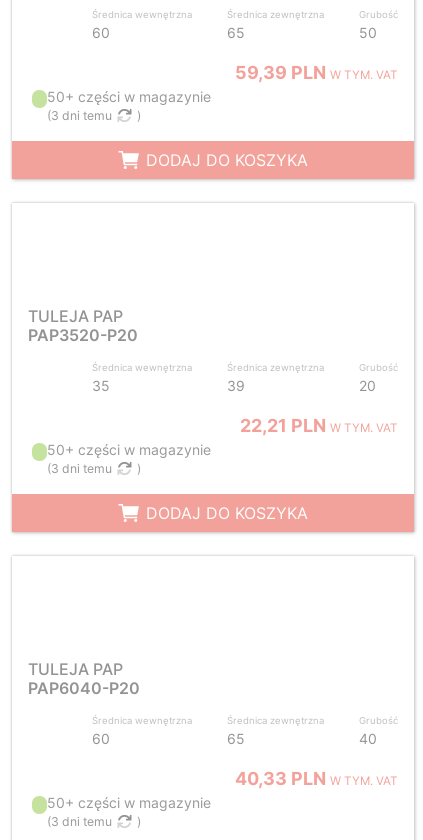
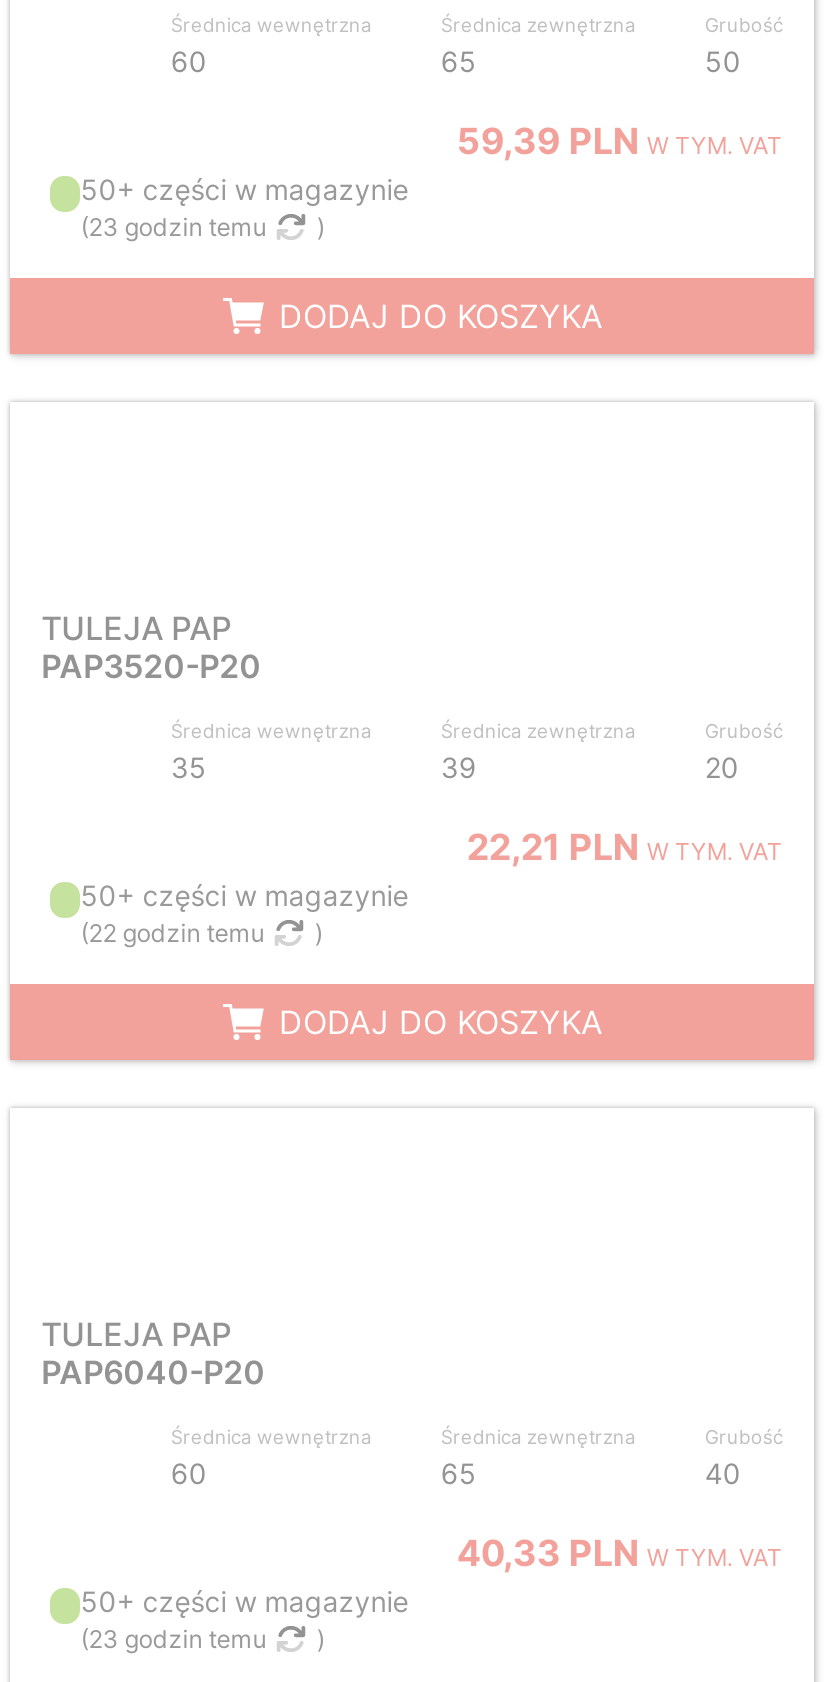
- (3 dni temu
+ (23 godzin temu

- (3 dni temu
+ (22 godzin temu

- (3 dni temu
+ (23 godzin temu
